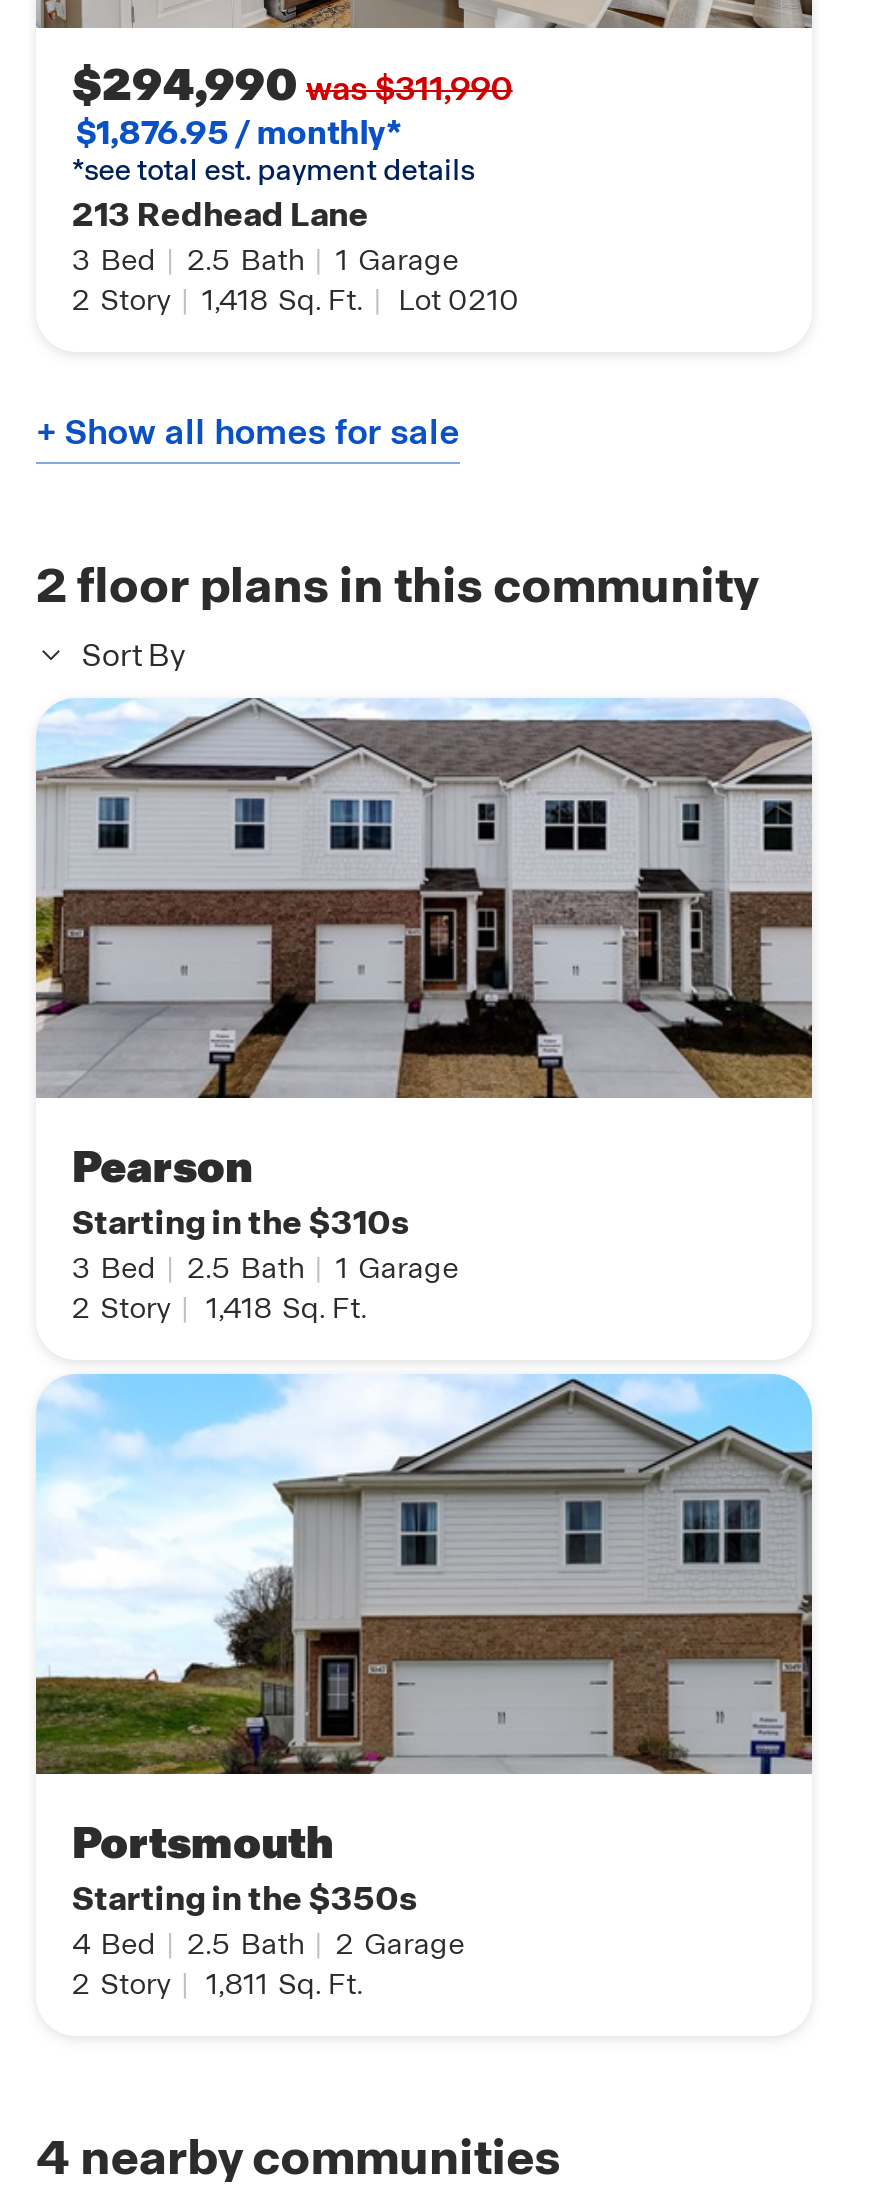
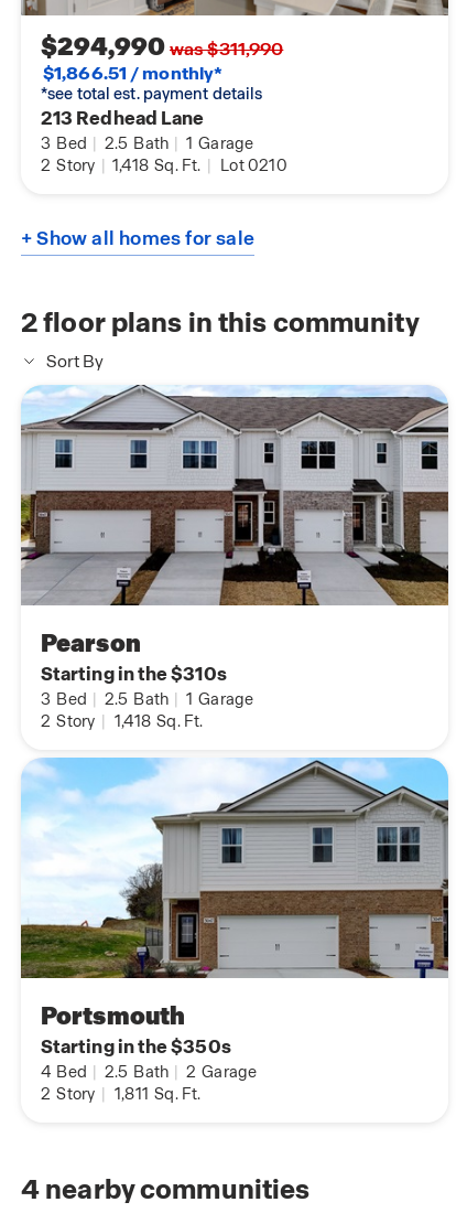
- $1,876.95 / monthly*
+ $1,866.51 / monthly*
